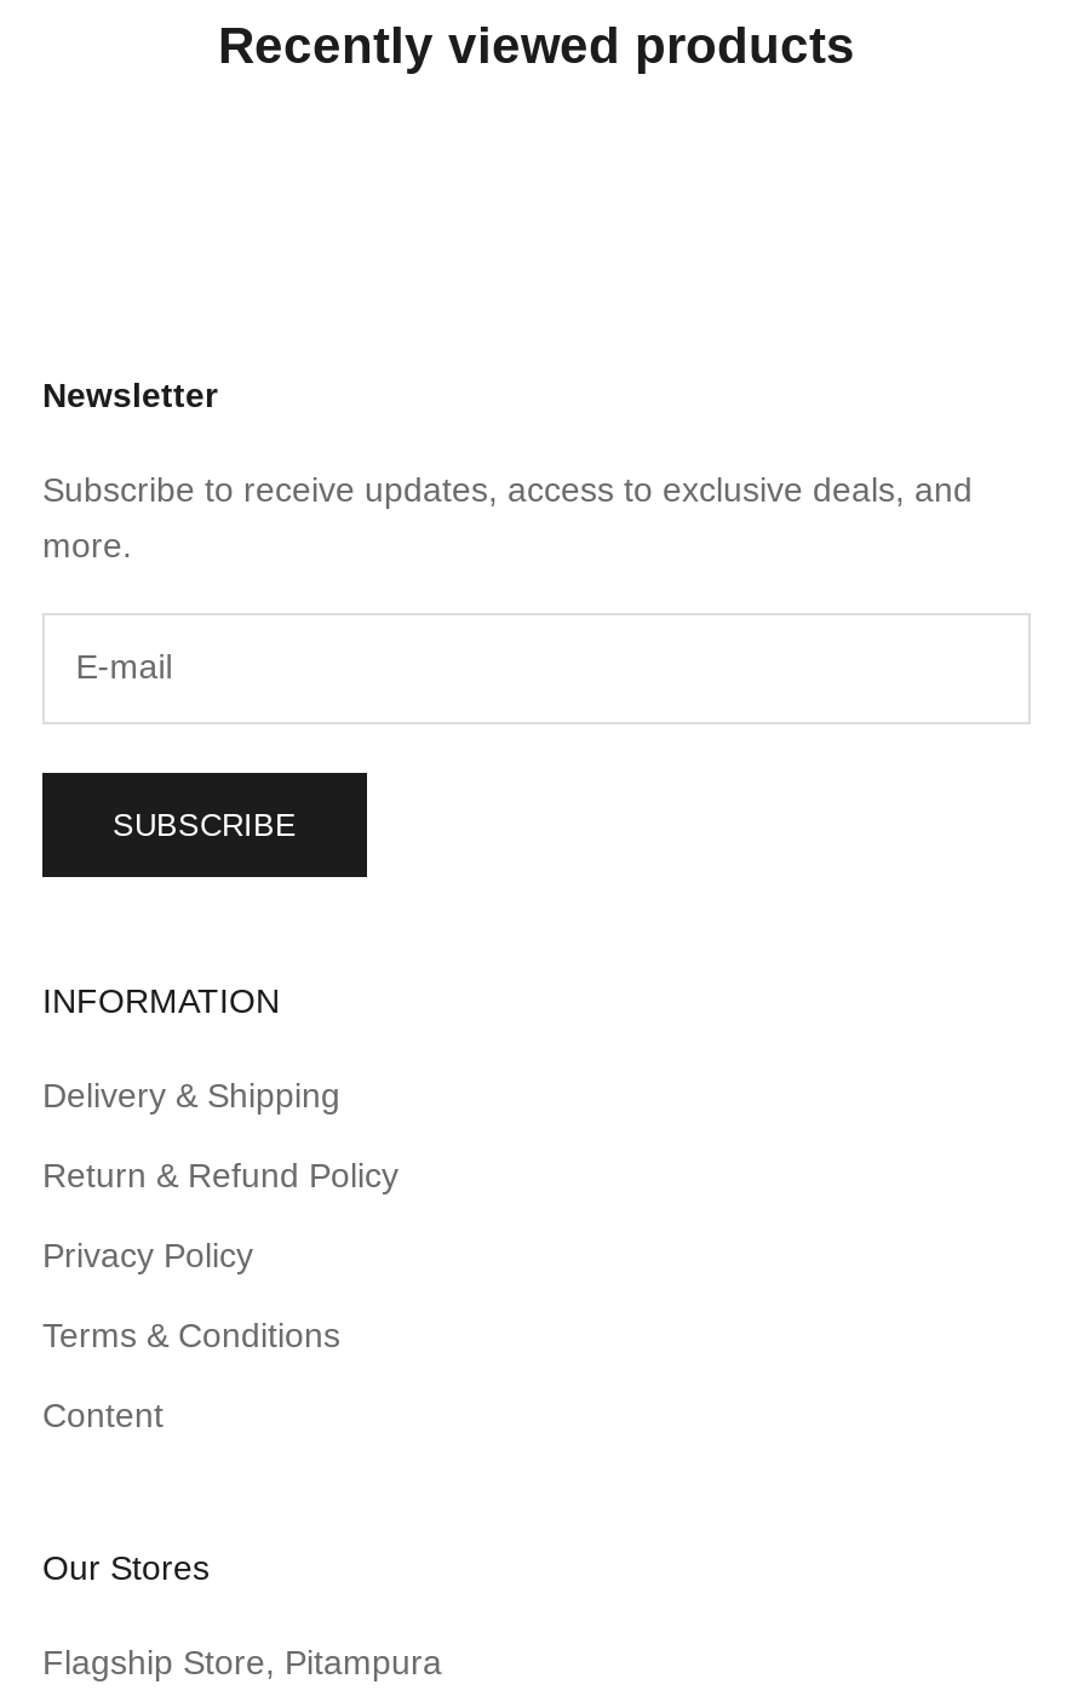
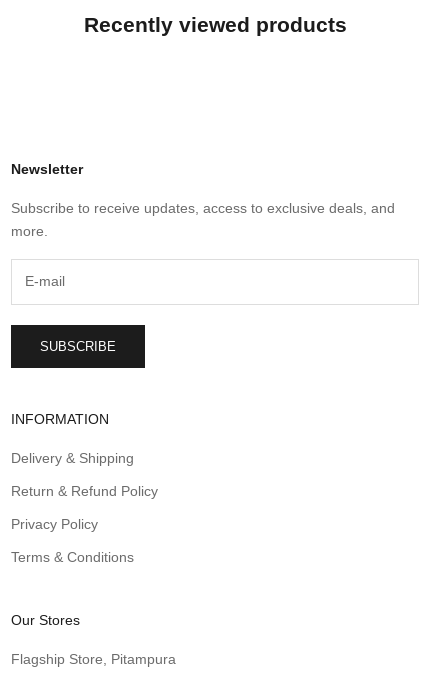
- Content
